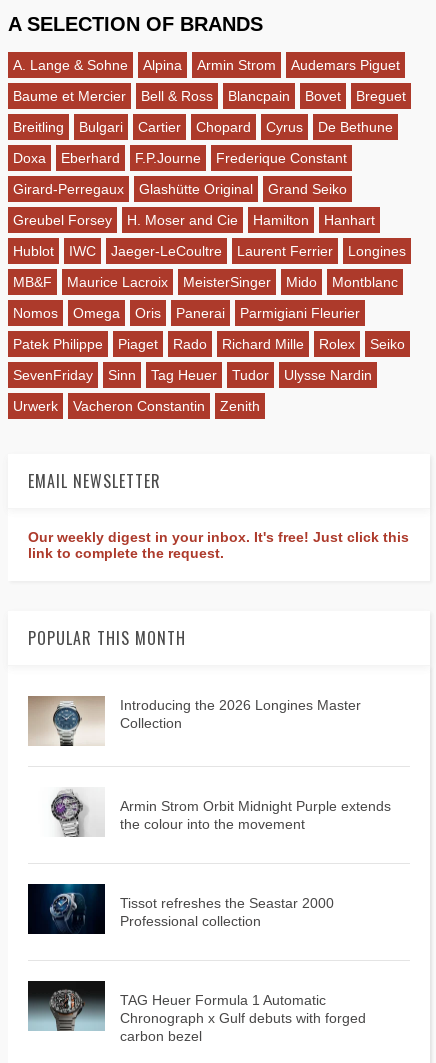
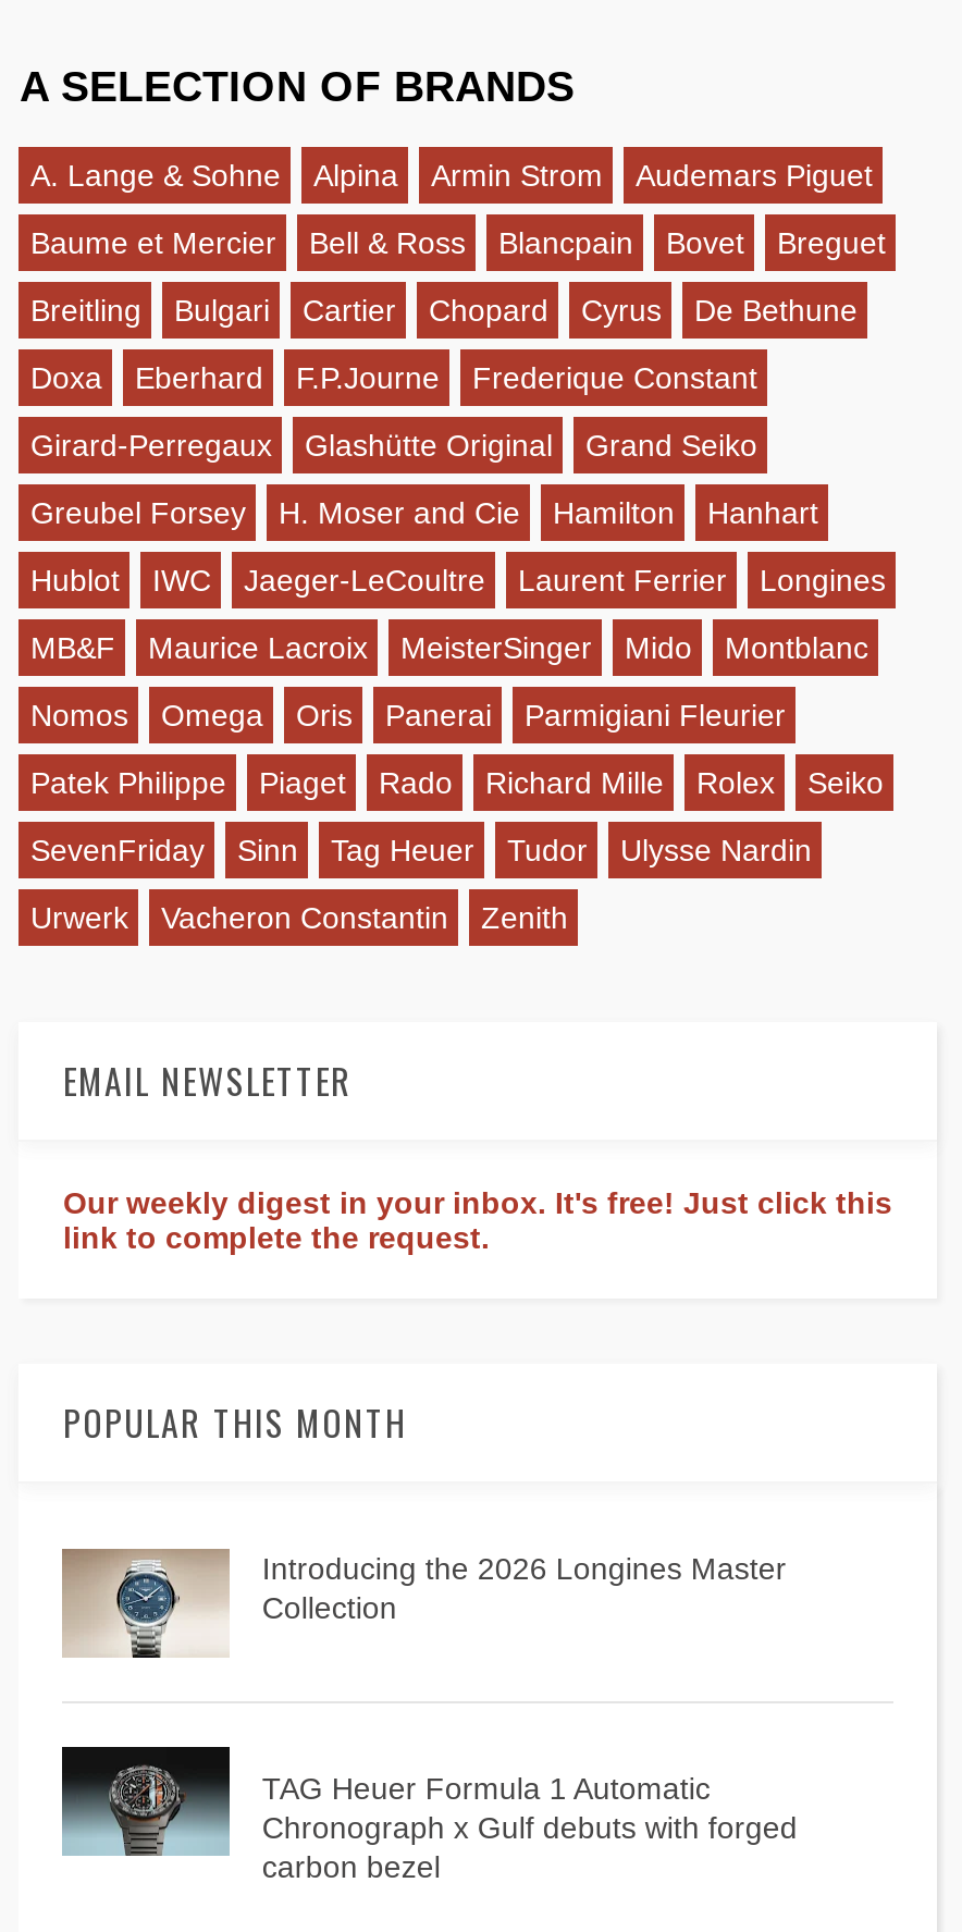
- [image]
- Armin Strom Orbit Midnight Purple extends
- the colour into the movement

- [image]
- Tissot refreshes the Seastar 2000
- Professional collection
